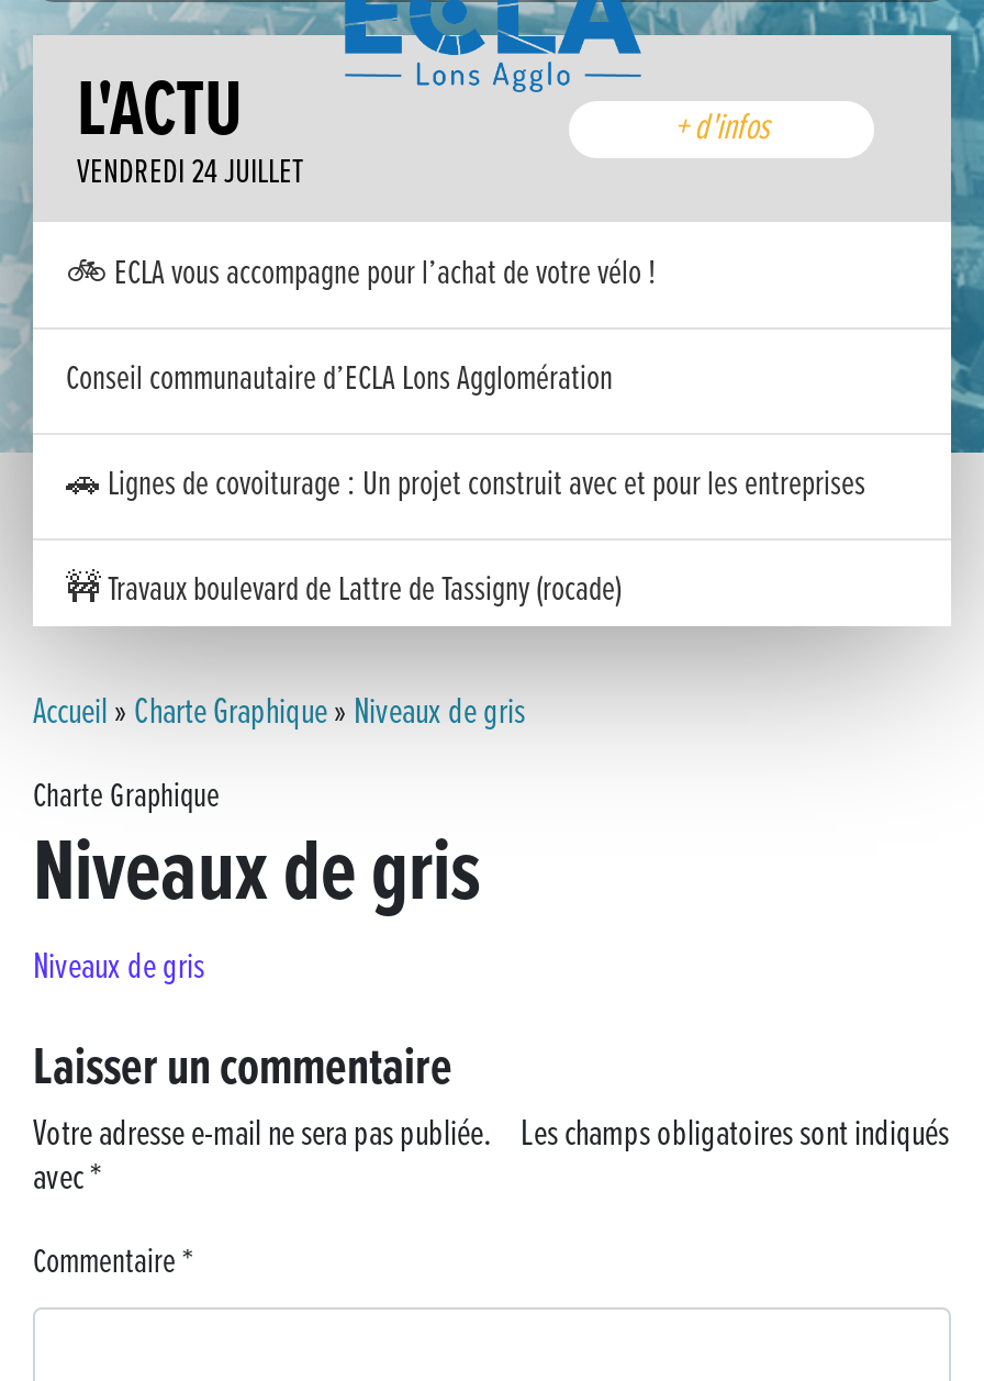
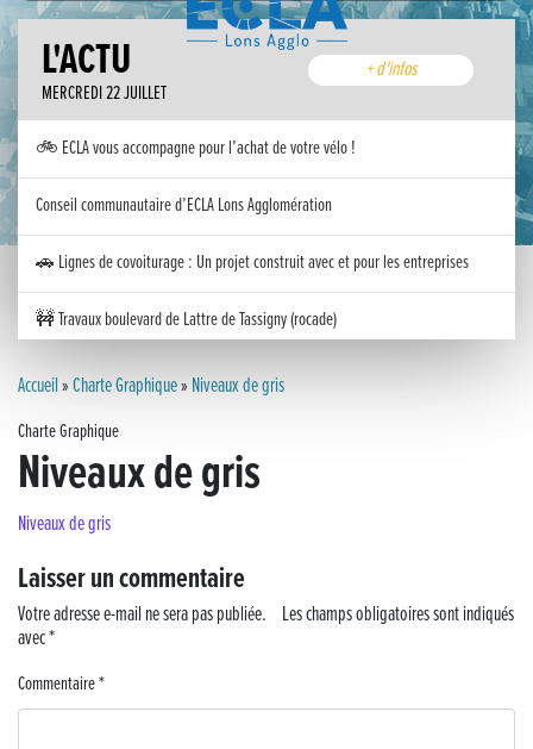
- VENDREDI 24 JUILLET
+ MERCREDI 22 JUILLET
